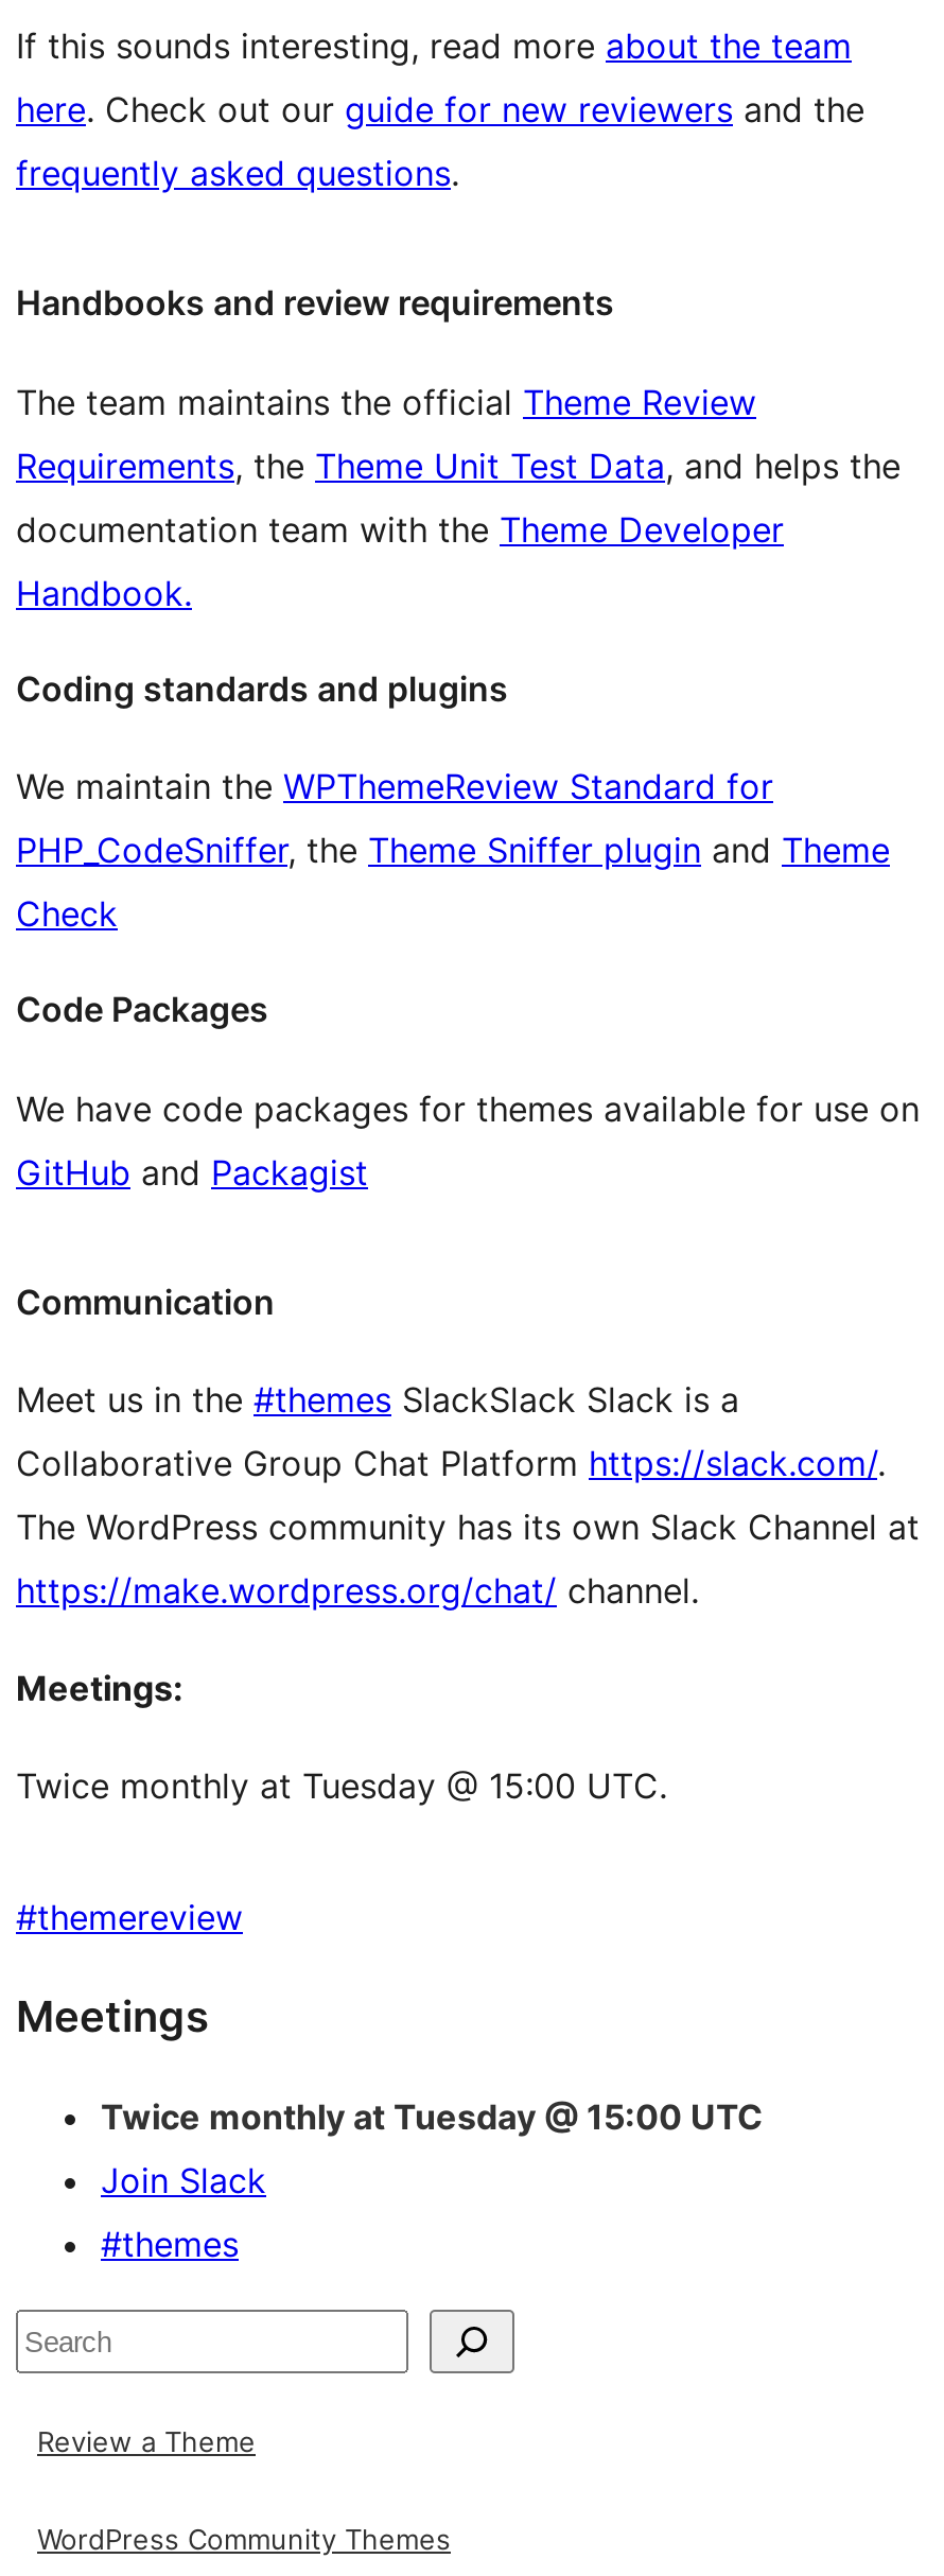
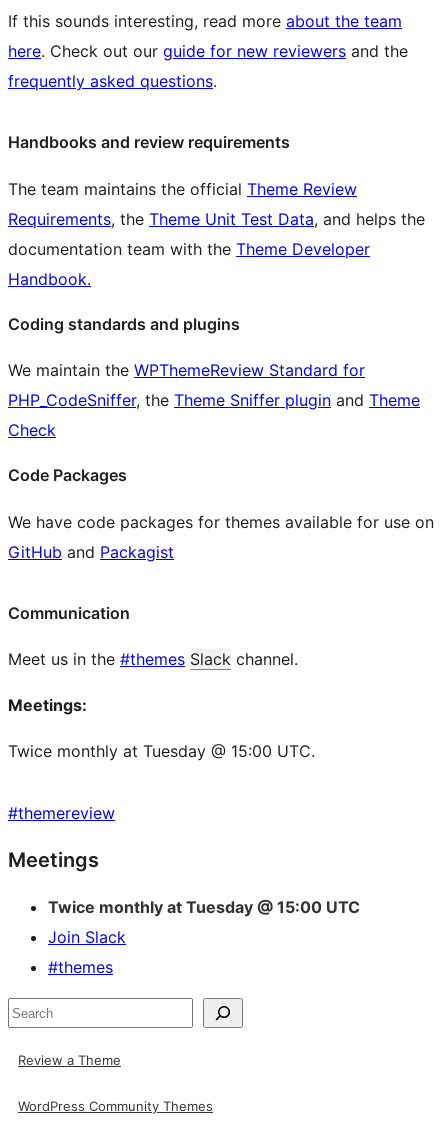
- Meet us in the #themes SlackSlack Slack is a
- Collaborative Group Chat Platform https://slack.com/.
- The WordPress community has its own Slack Channel at
- https://make.wordpress.org/chat/ channel.
+ Meet us in the #themes Slack channel.
